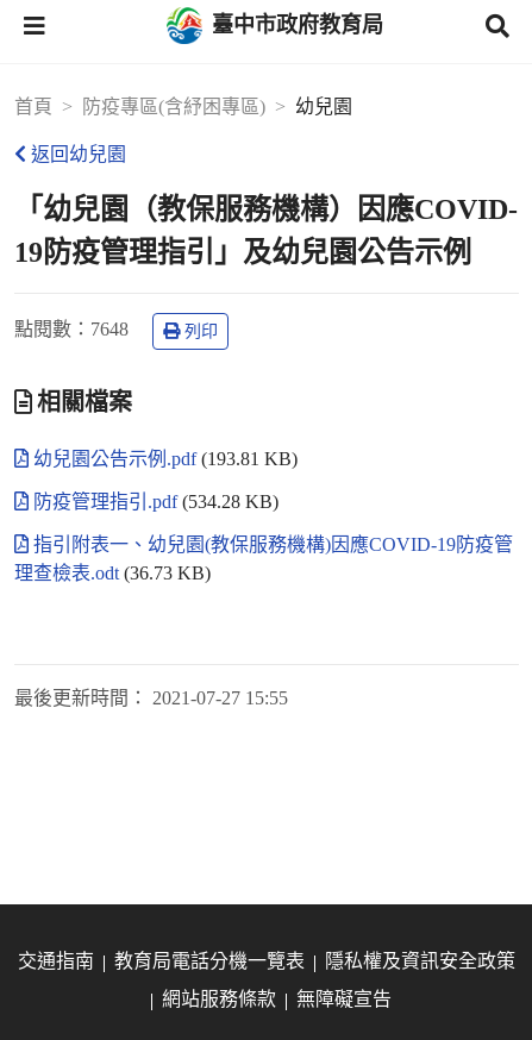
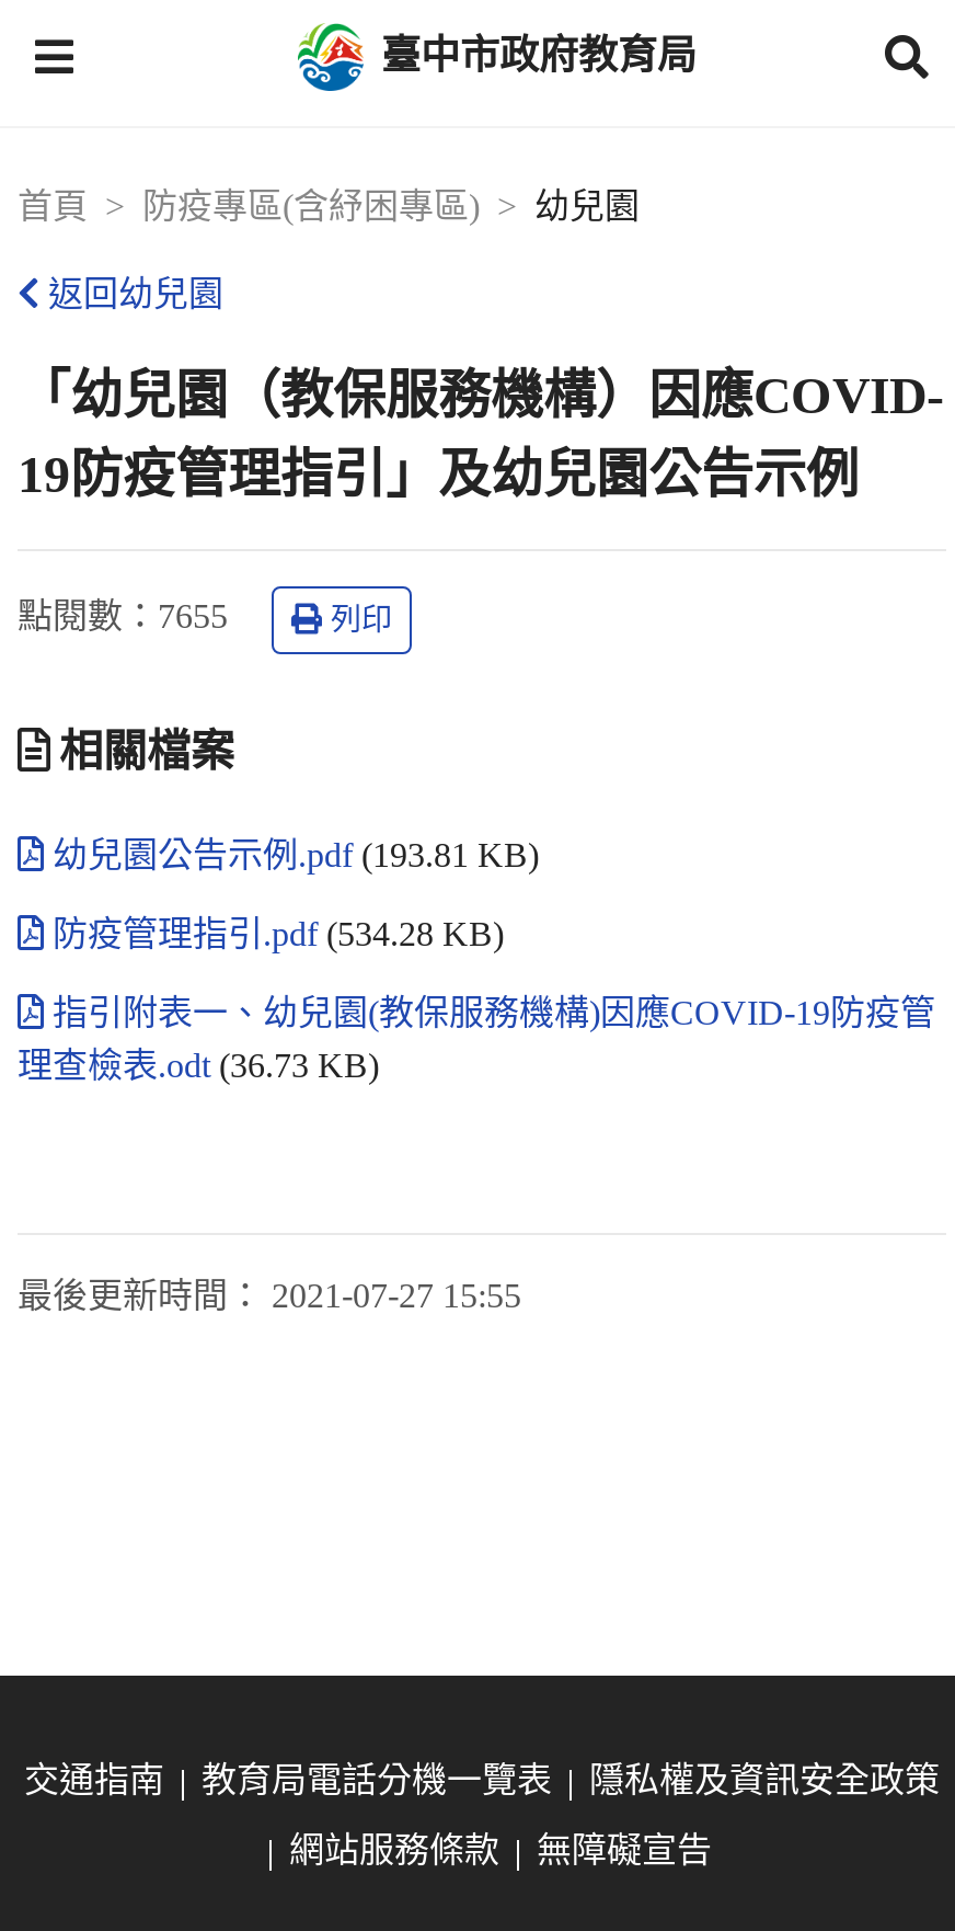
- 點閱數：7648
+ 點閱數：7655
